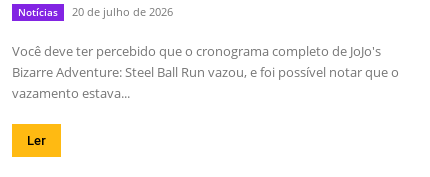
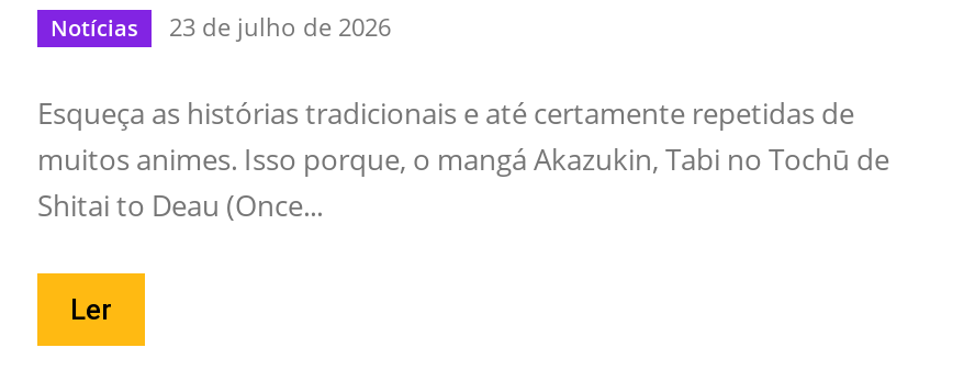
- Notícias 20 de julho de 2026
+ Notícias 23 de julho de 2026

- Você deve ter percebido que o cronograma completo de JoJo's
- Bizarre Adventure: Steel Ball Run vazou, e foi possível notar que o
- vazamento estava...
+ Esqueça as histórias tradicionais e até certamente repetidas de
+ muitos animes. Isso porque, o mangá Akazukin, Tabi no Tochū de
+ Shitai to Deau (Once...
